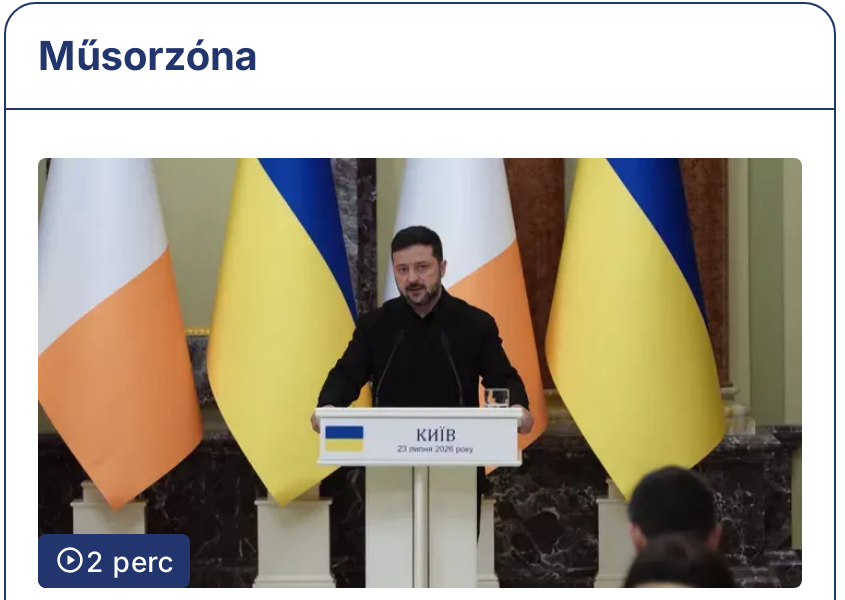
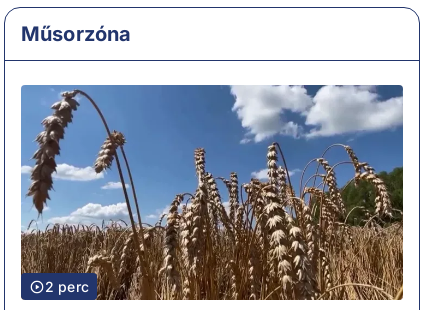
- [image]
+ [image]
